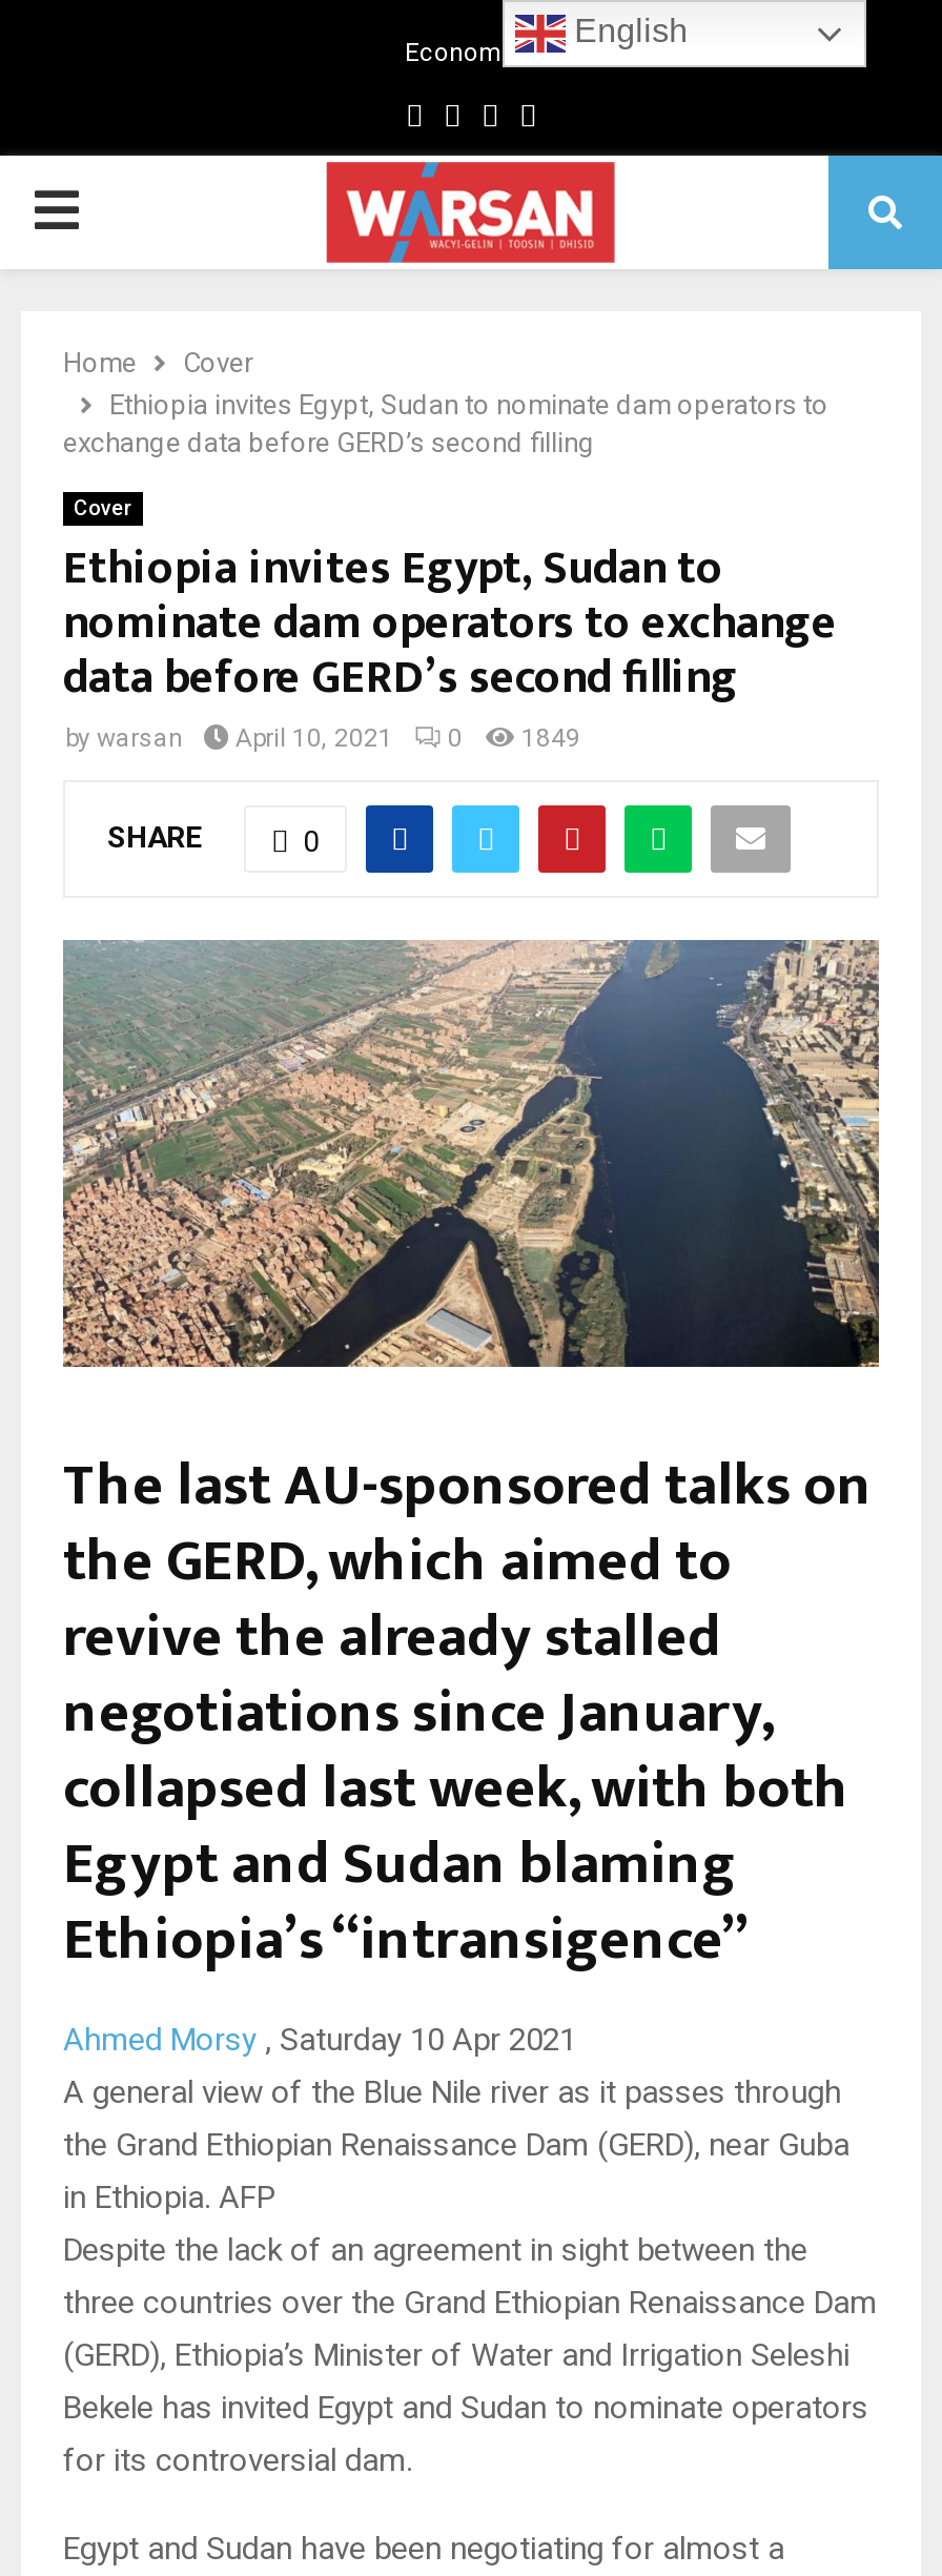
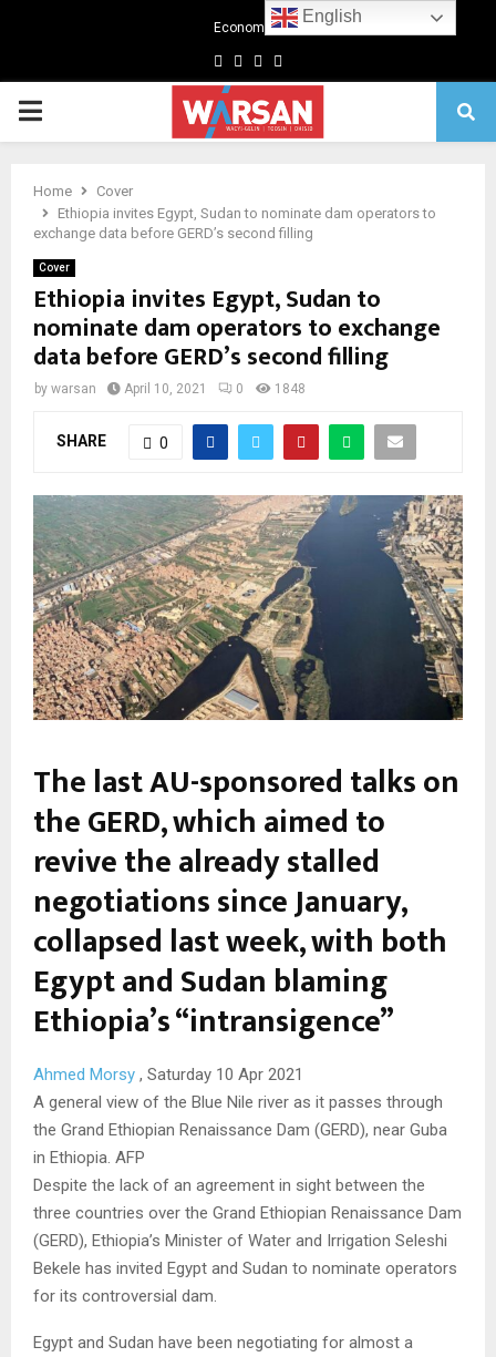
- by warsan April 10, 2021 0 1849
+ by warsan April 10, 2021 0 1848
